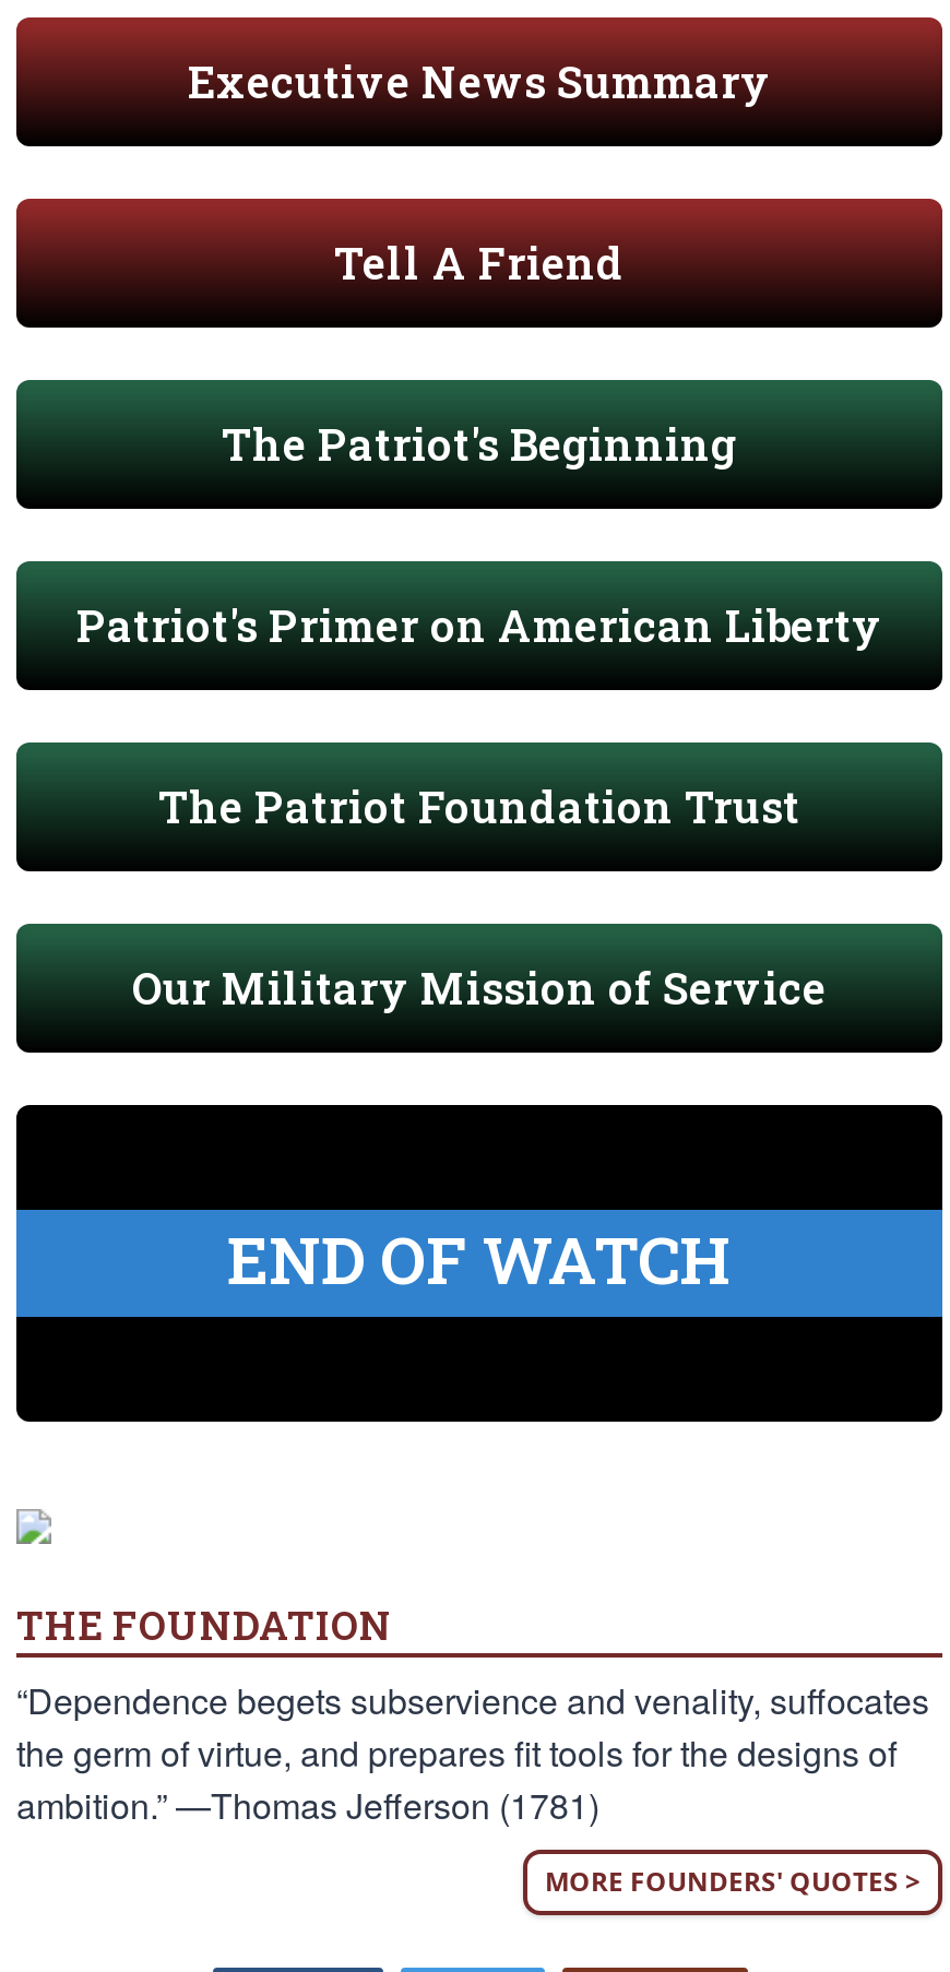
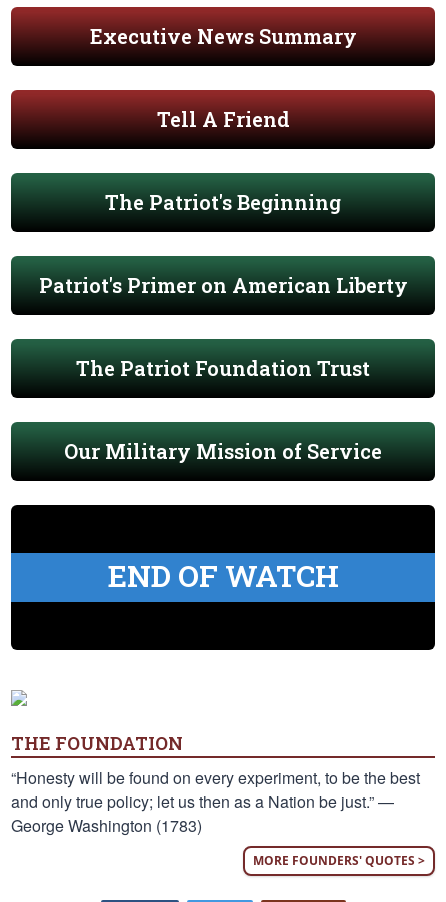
- “Dependence begets subservience and venality, suffocates
- the germ of virtue, and prepares fit tools for the designs of
- ambition.” —Thomas Jefferson (1781)
+ “Honesty will be found on every experiment, to be the best
+ and only true policy; let us then as a Nation be just.” —
+ George Washington (1783)
